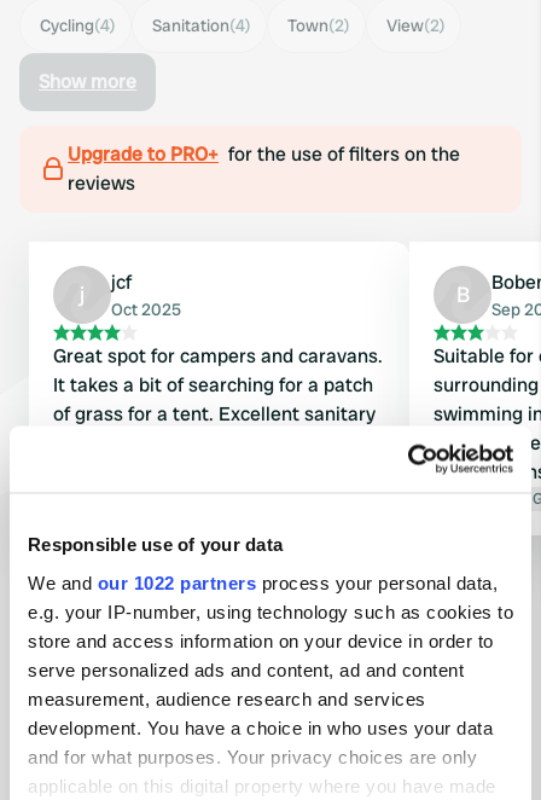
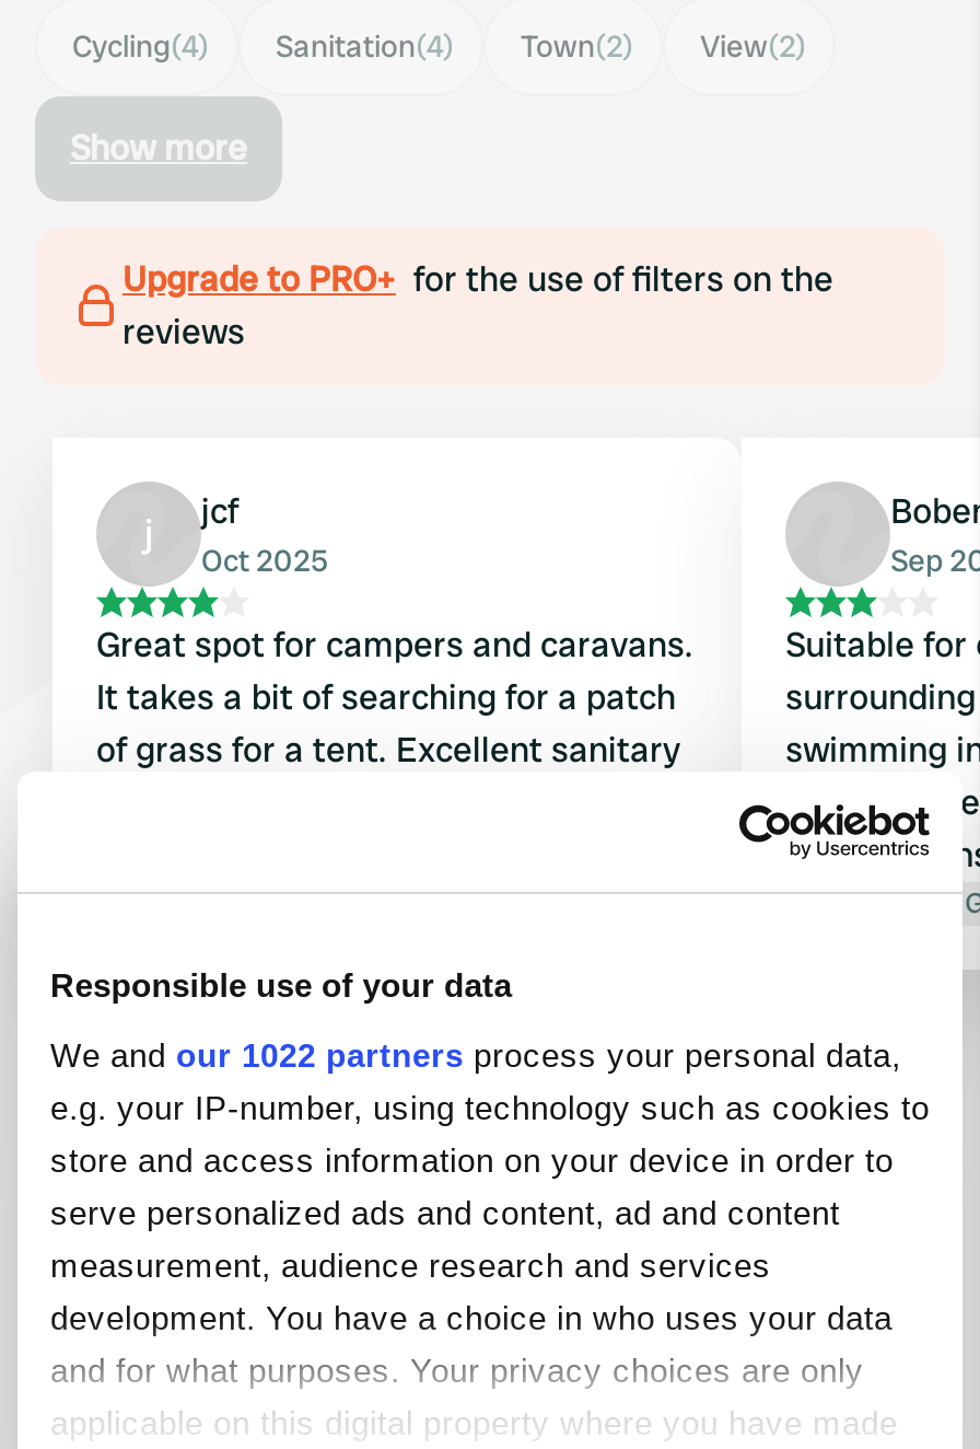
- B
